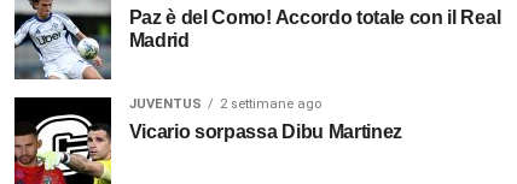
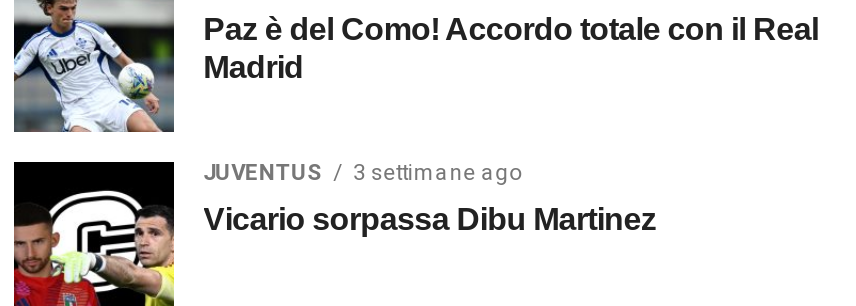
- 2 settimane ago
+ 3 settimane ago
